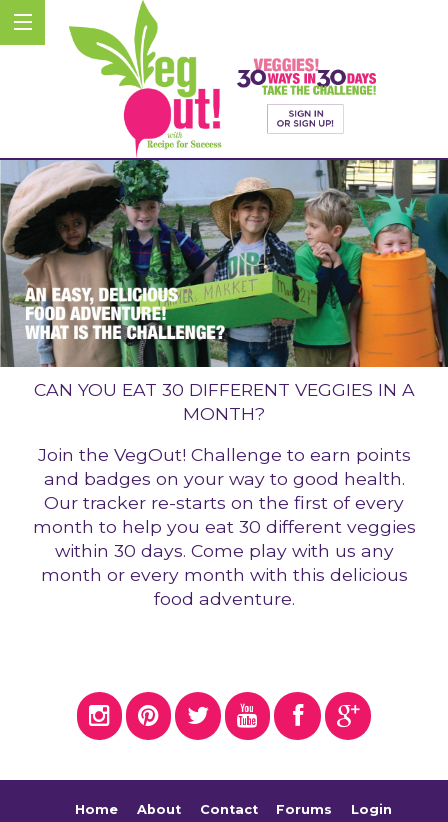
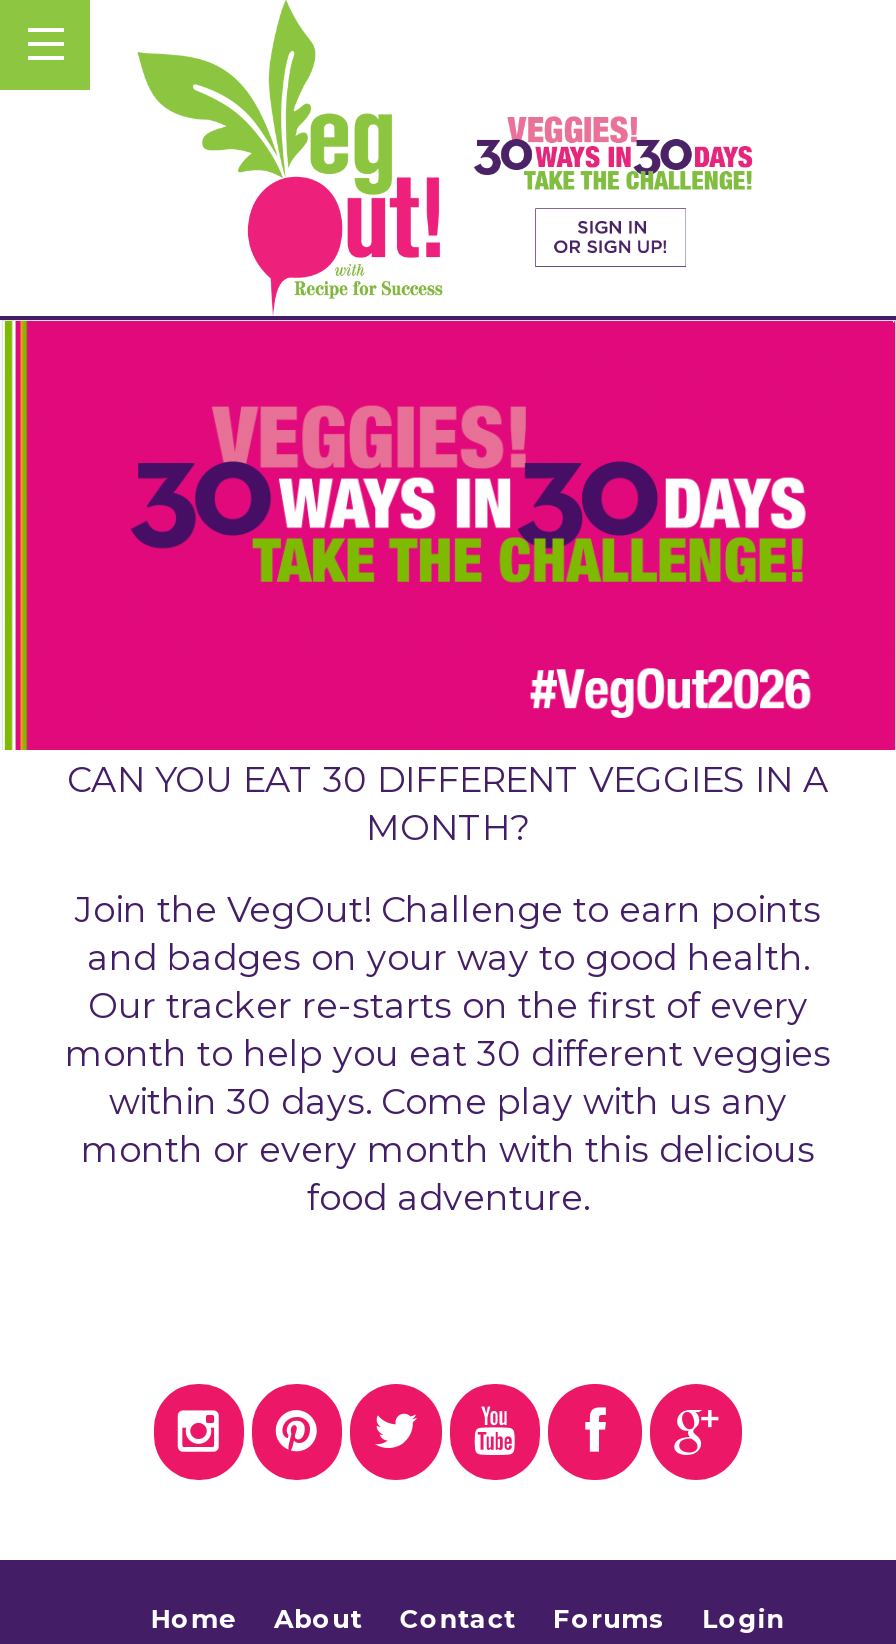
- [image]
+ [image]
